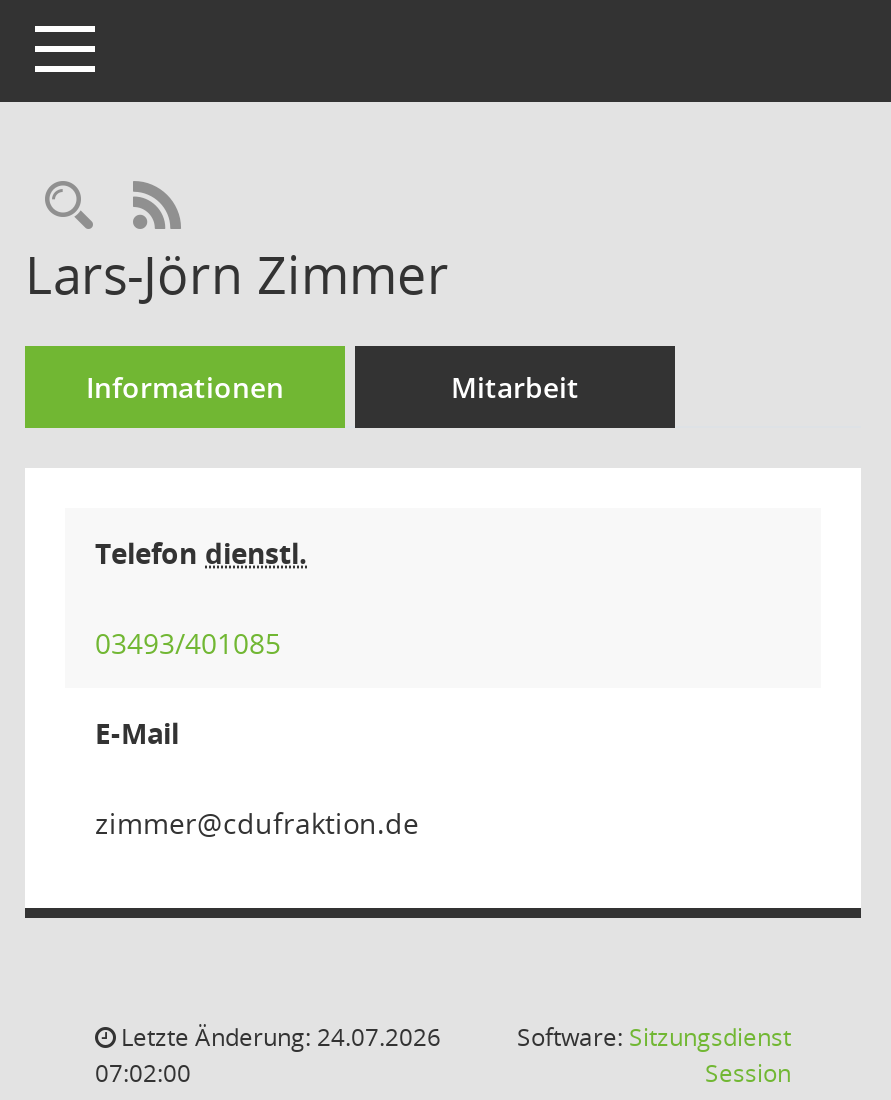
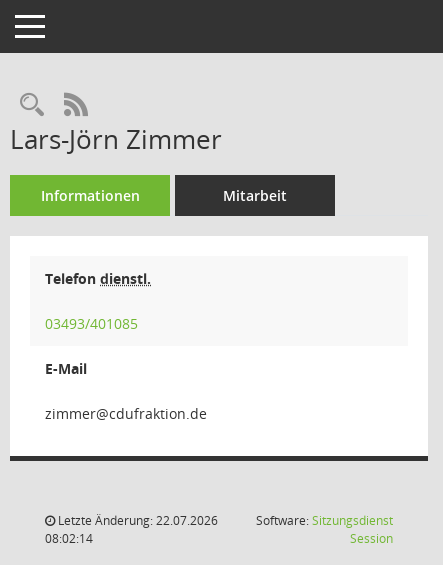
- Letzte Änderung: 24.07.2026
+ Letzte Änderung: 22.07.2026

- 07:02:00
+ 08:02:14
